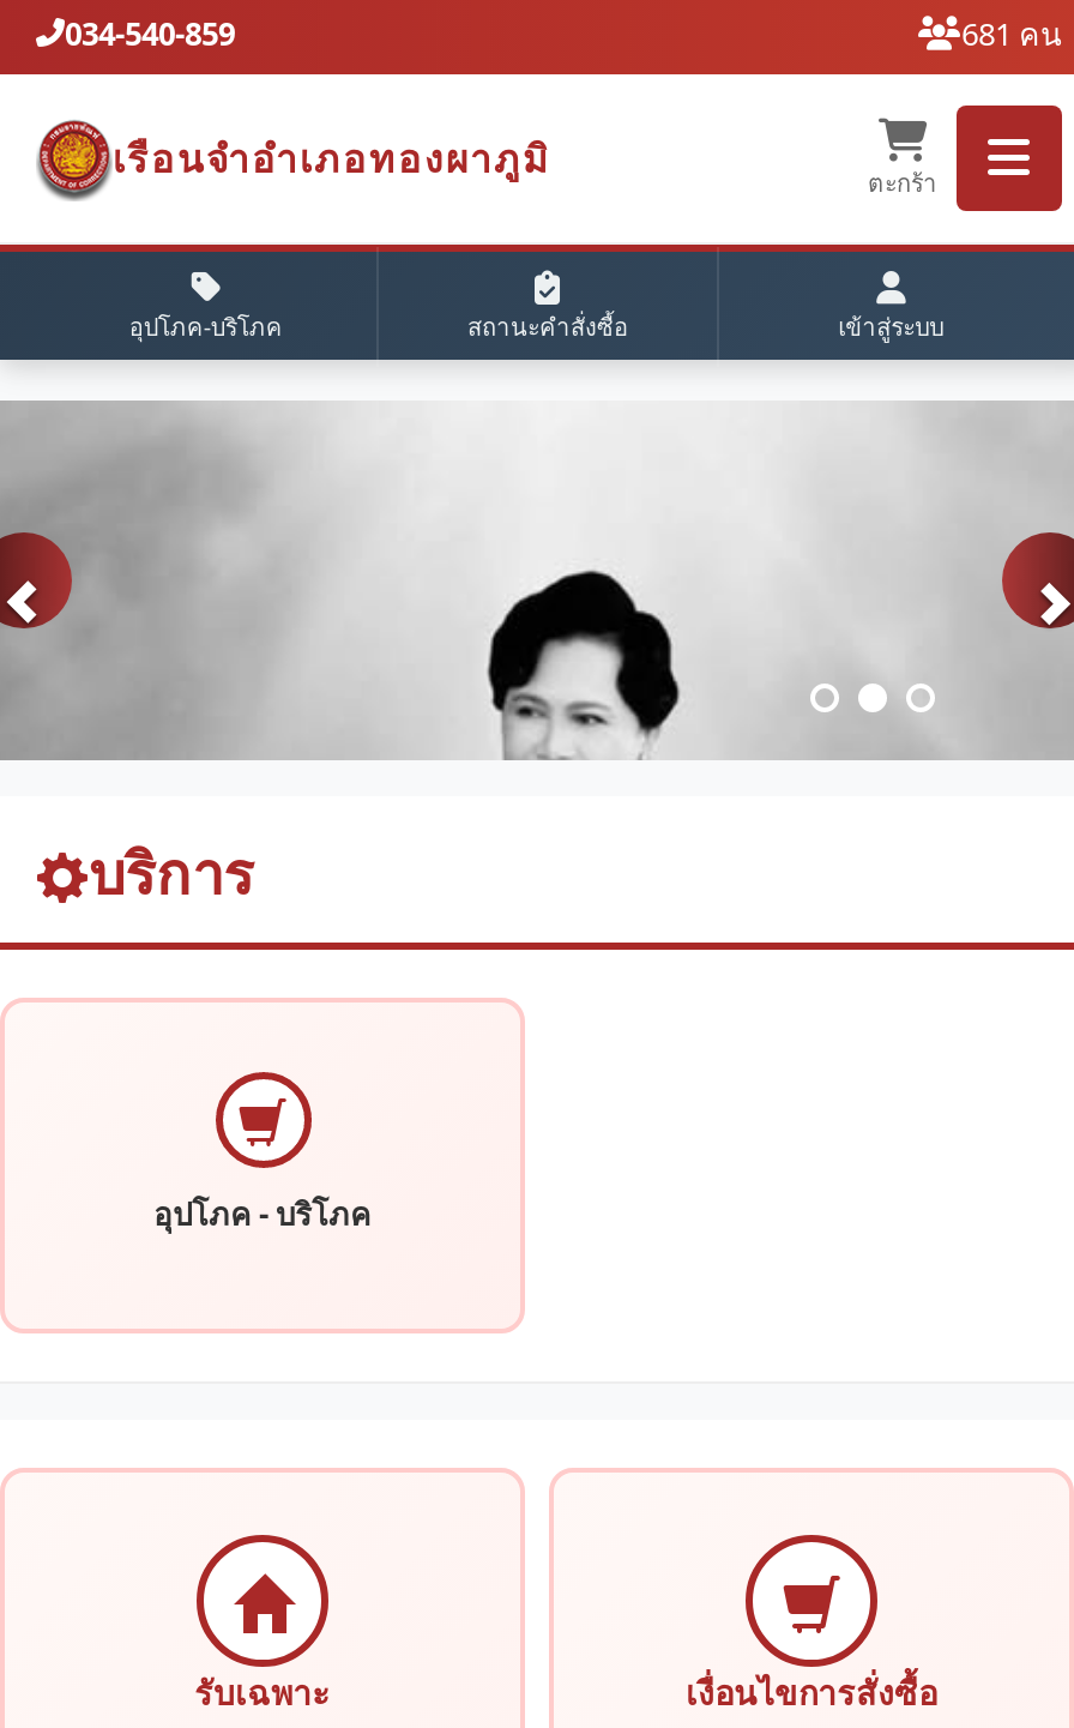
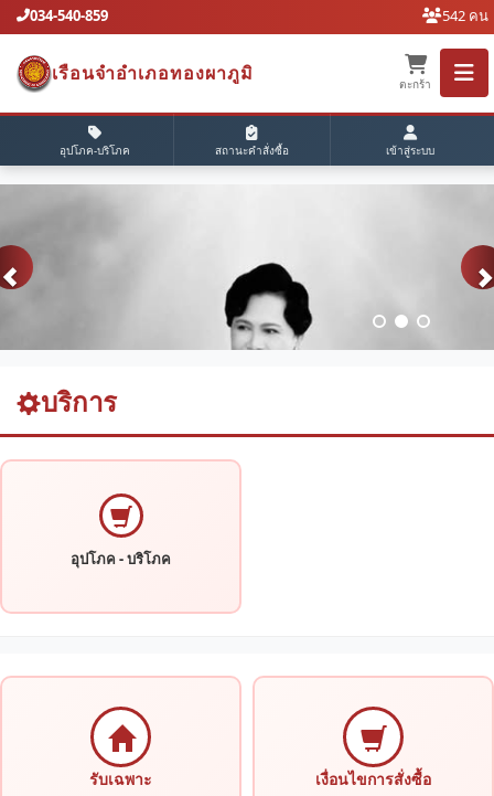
- 681 คน
+ 542 คน
